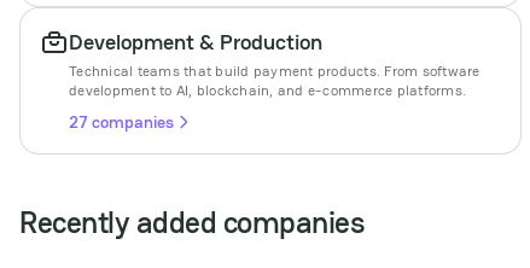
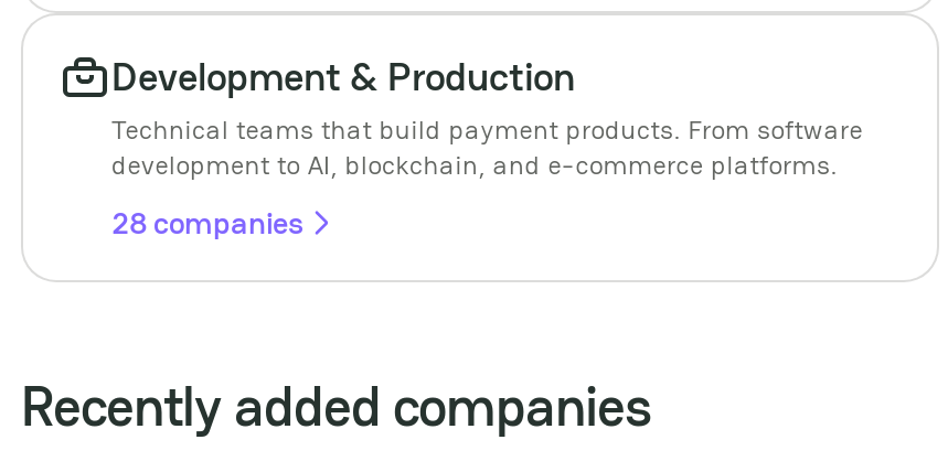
- 27 companies
+ 28 companies
